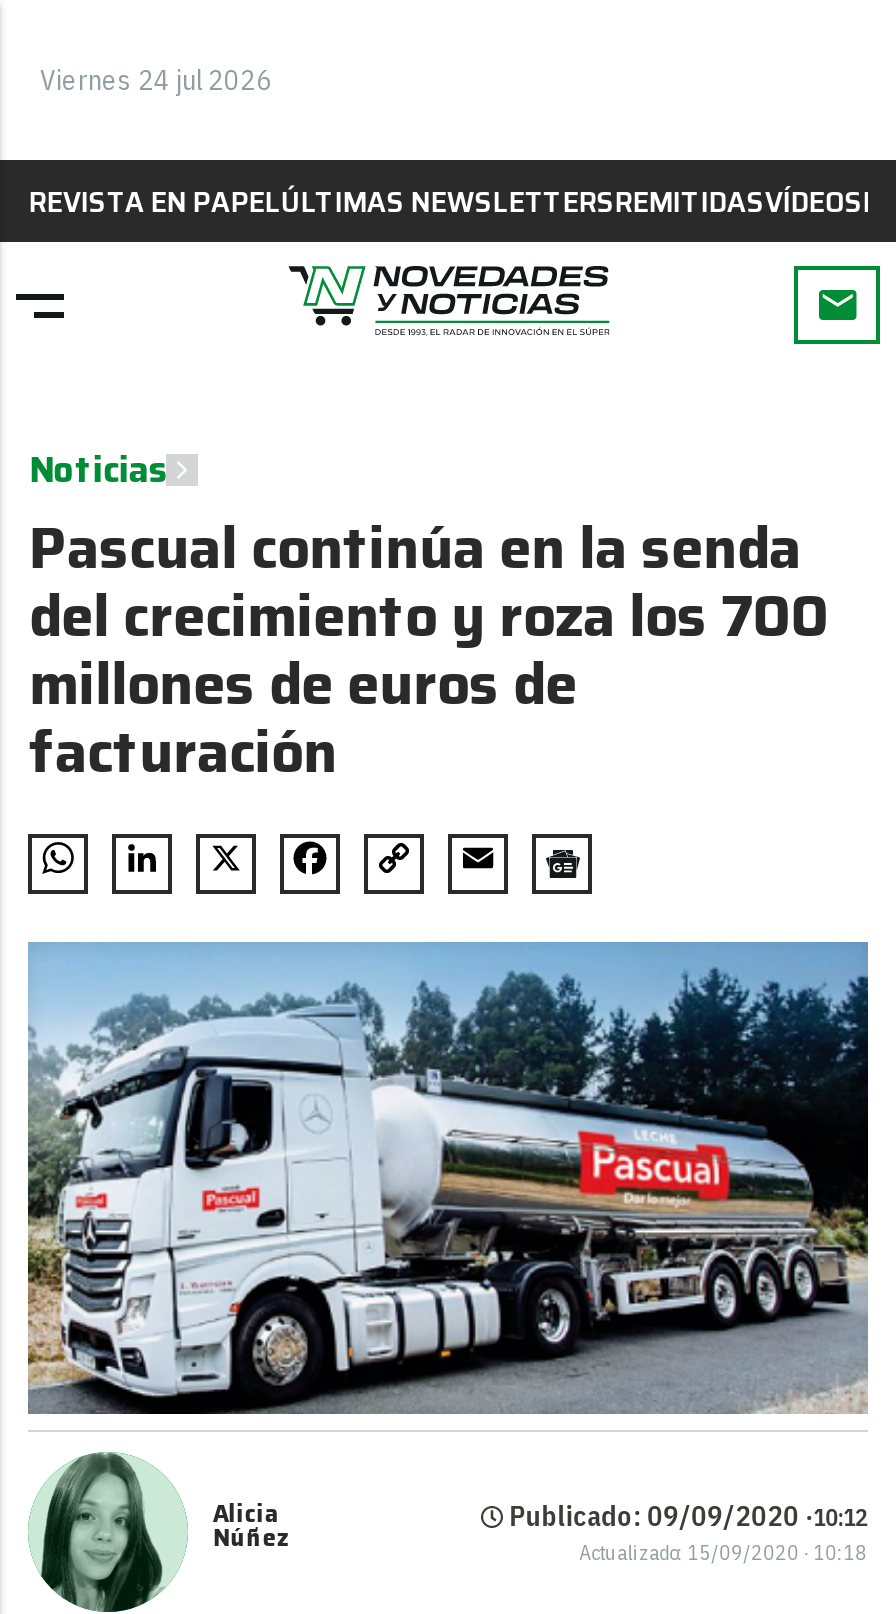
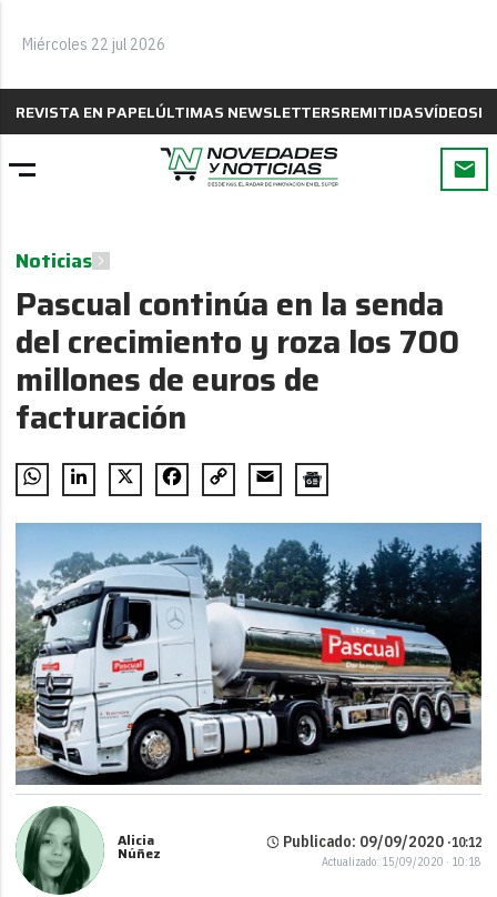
- Viernes 24 jul 2026
+ Miércoles 22 jul 2026
